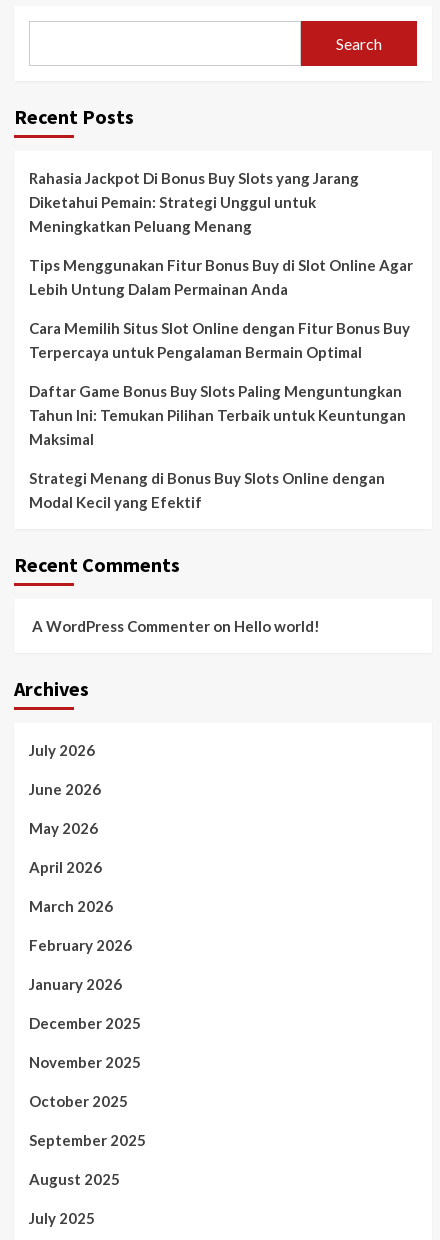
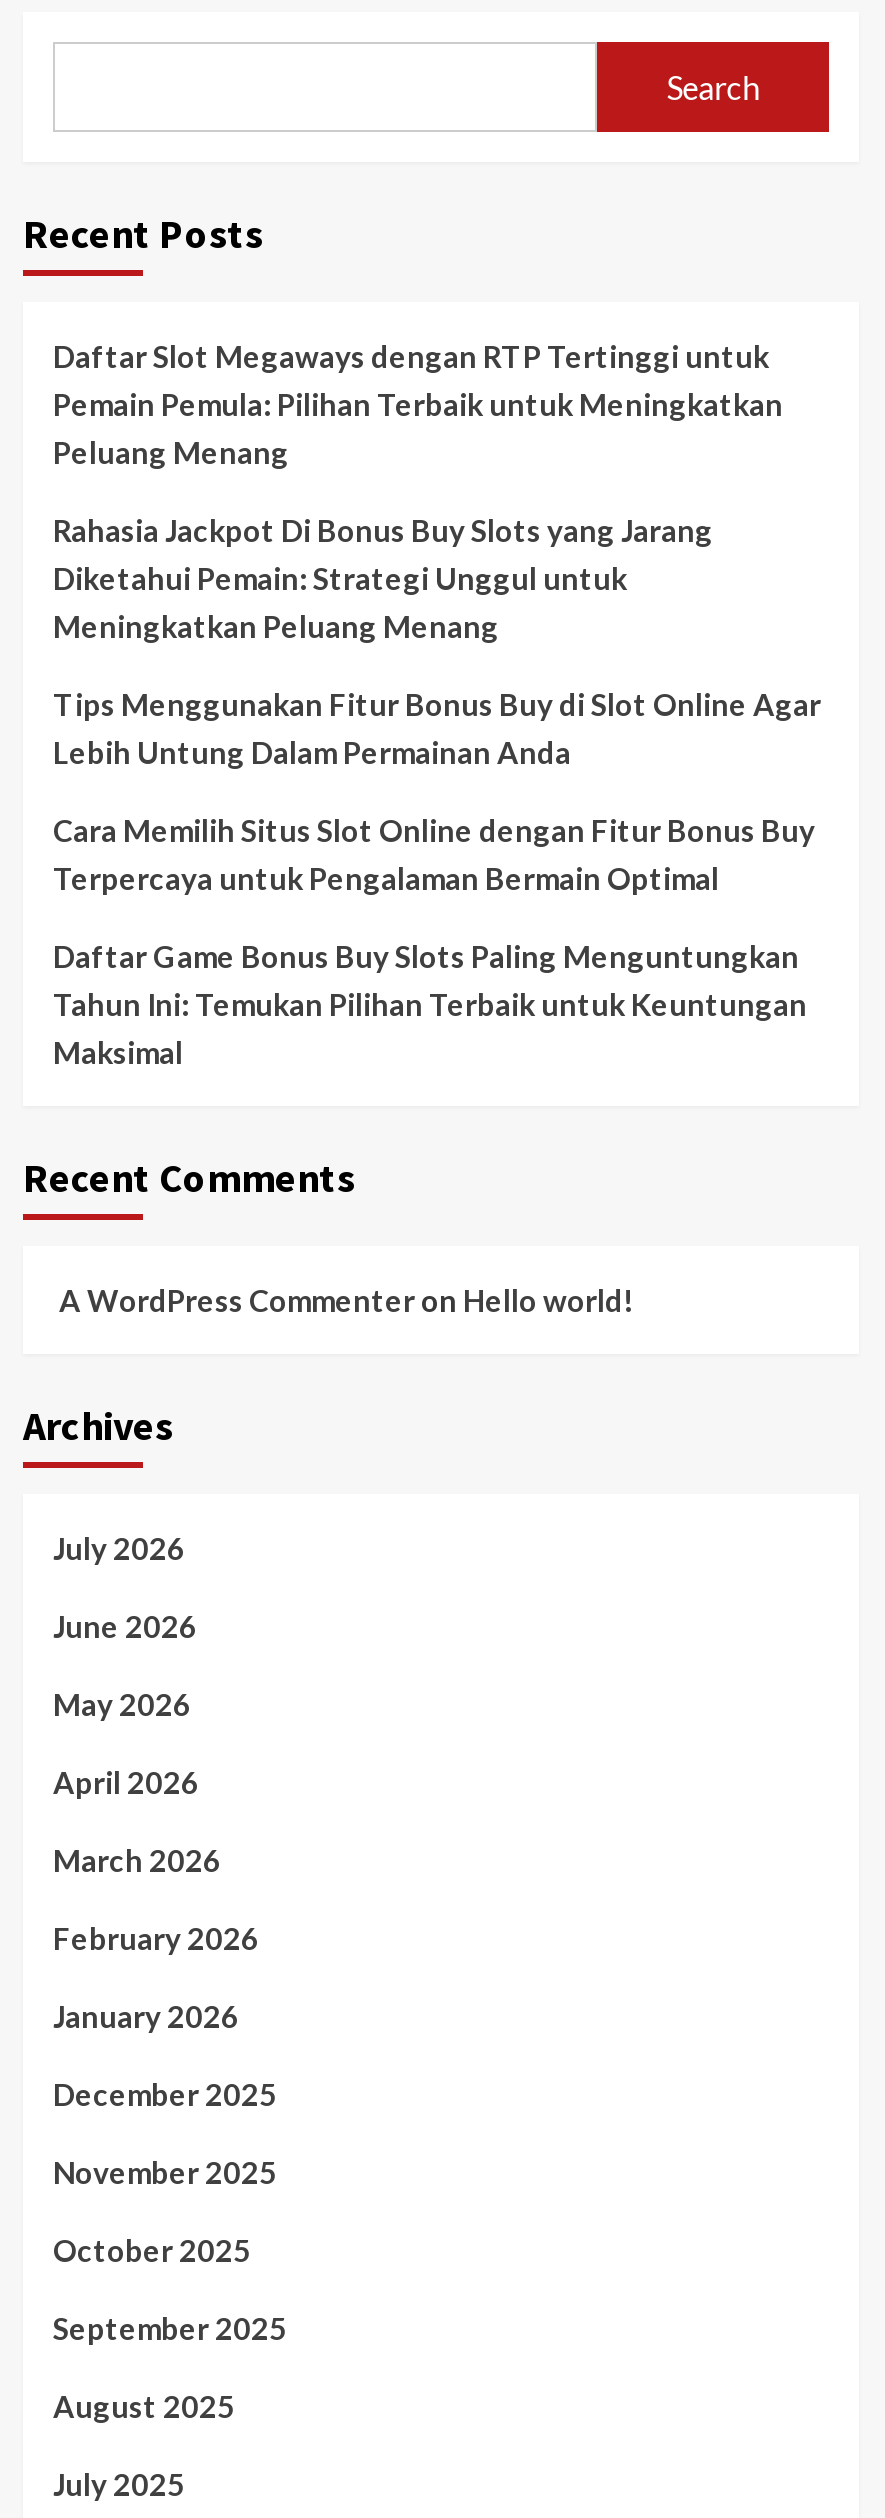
+ Daftar Slot Megaways dengan RTP Tertinggi untuk
+ Pemain Pemula: Pilihan Terbaik untuk Meningkatkan
+ Peluang Menang

moved down: Rahasia Jackpot Di Bonus Buy Slots yang Jarang | Diketahui Pemain: Strategi Unggul untuk | Meningkatkan Peluang Menang | ... | Tahun Ini: Temukan Pilihan Terbaik untuk Keuntungan | Maksimal

- Strategi Menang di Bonus Buy Slots Online dengan
- Modal Kecil yang Efektif
